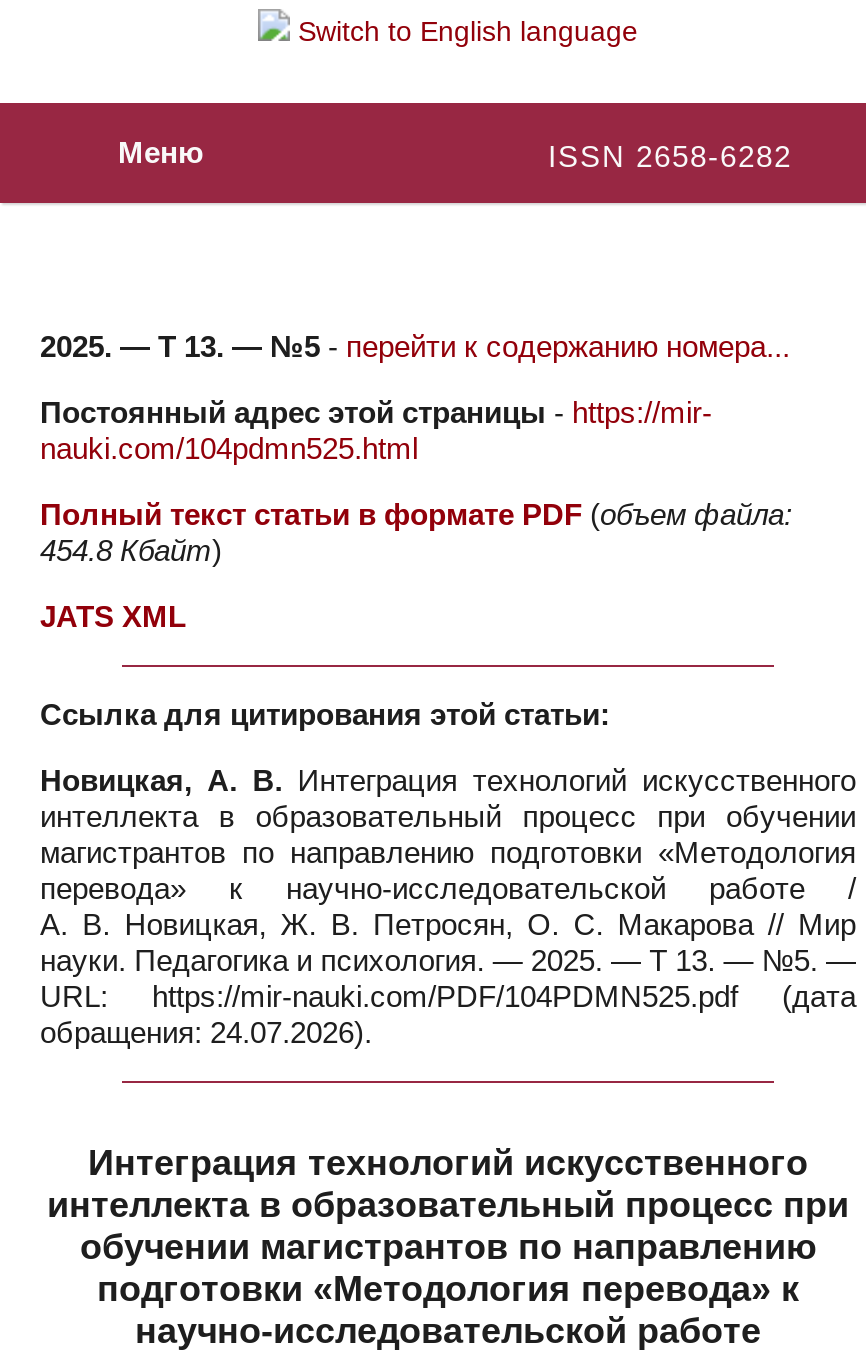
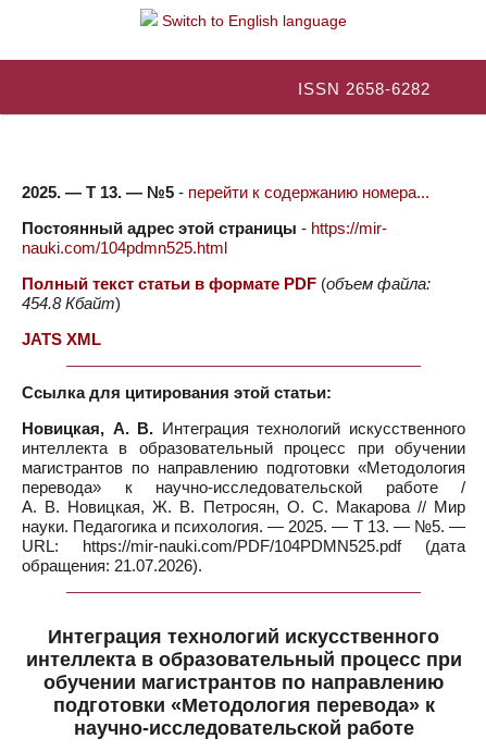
- Меню

- обращения: 24.07.2026).
+ обращения: 21.07.2026).
